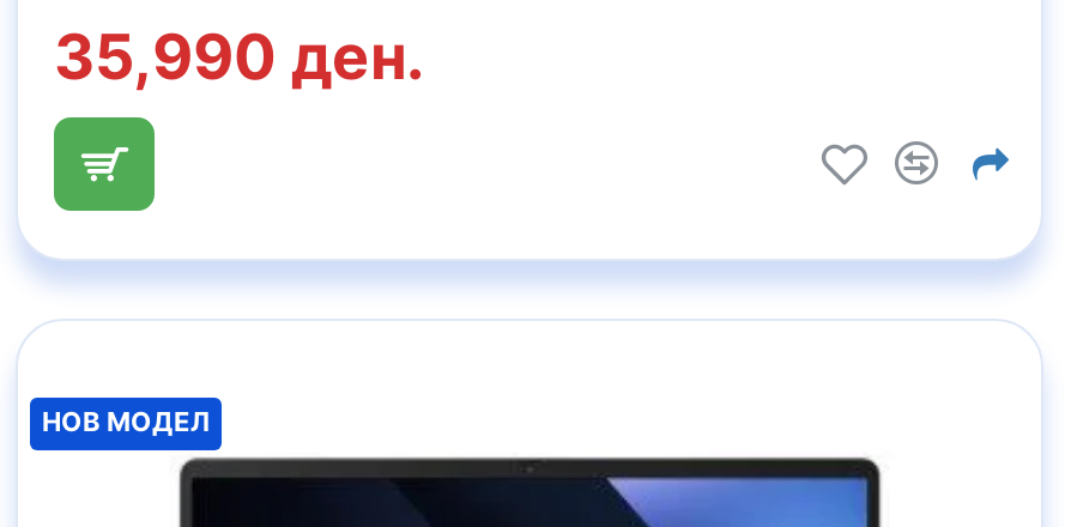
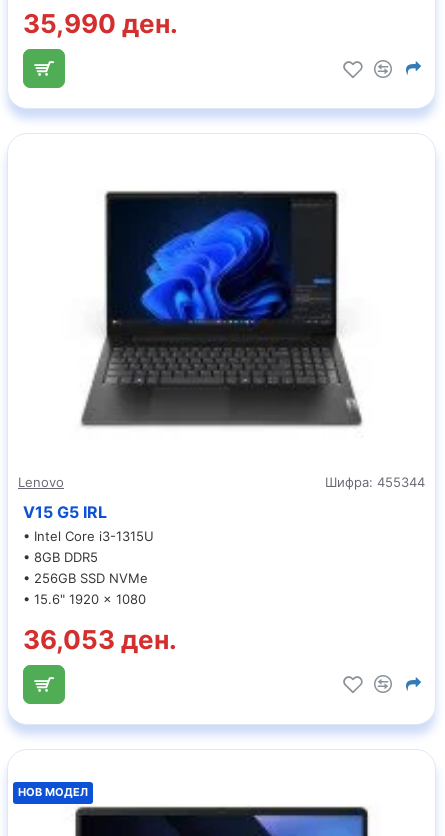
+ Lenovo
+ Шифра: 455344
+ V15 G5 IRL
+ • Intel Core i3-1315U
+ • 8GB DDR5
+ • 256GB SSD NVMe
+ • 15.6" 1920 x 1080
+ 36,053 ден.

+ [image]
